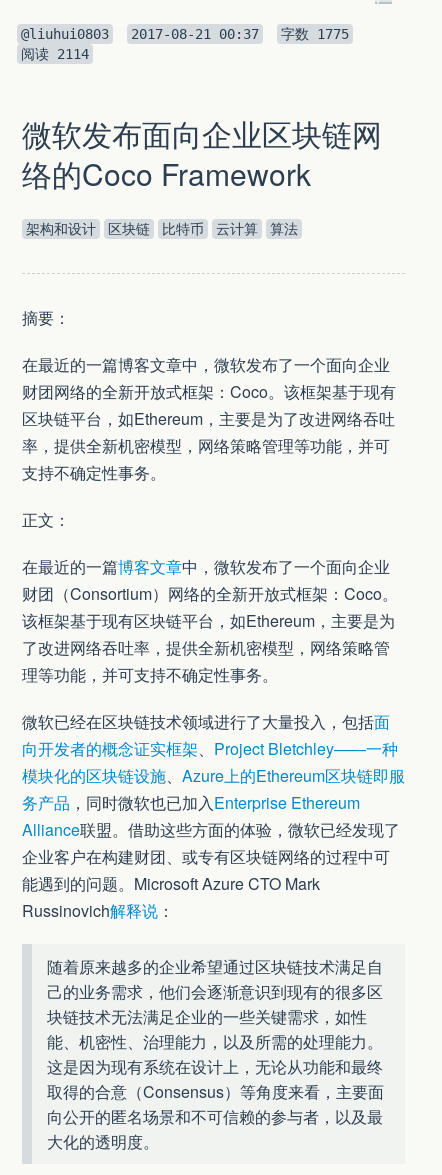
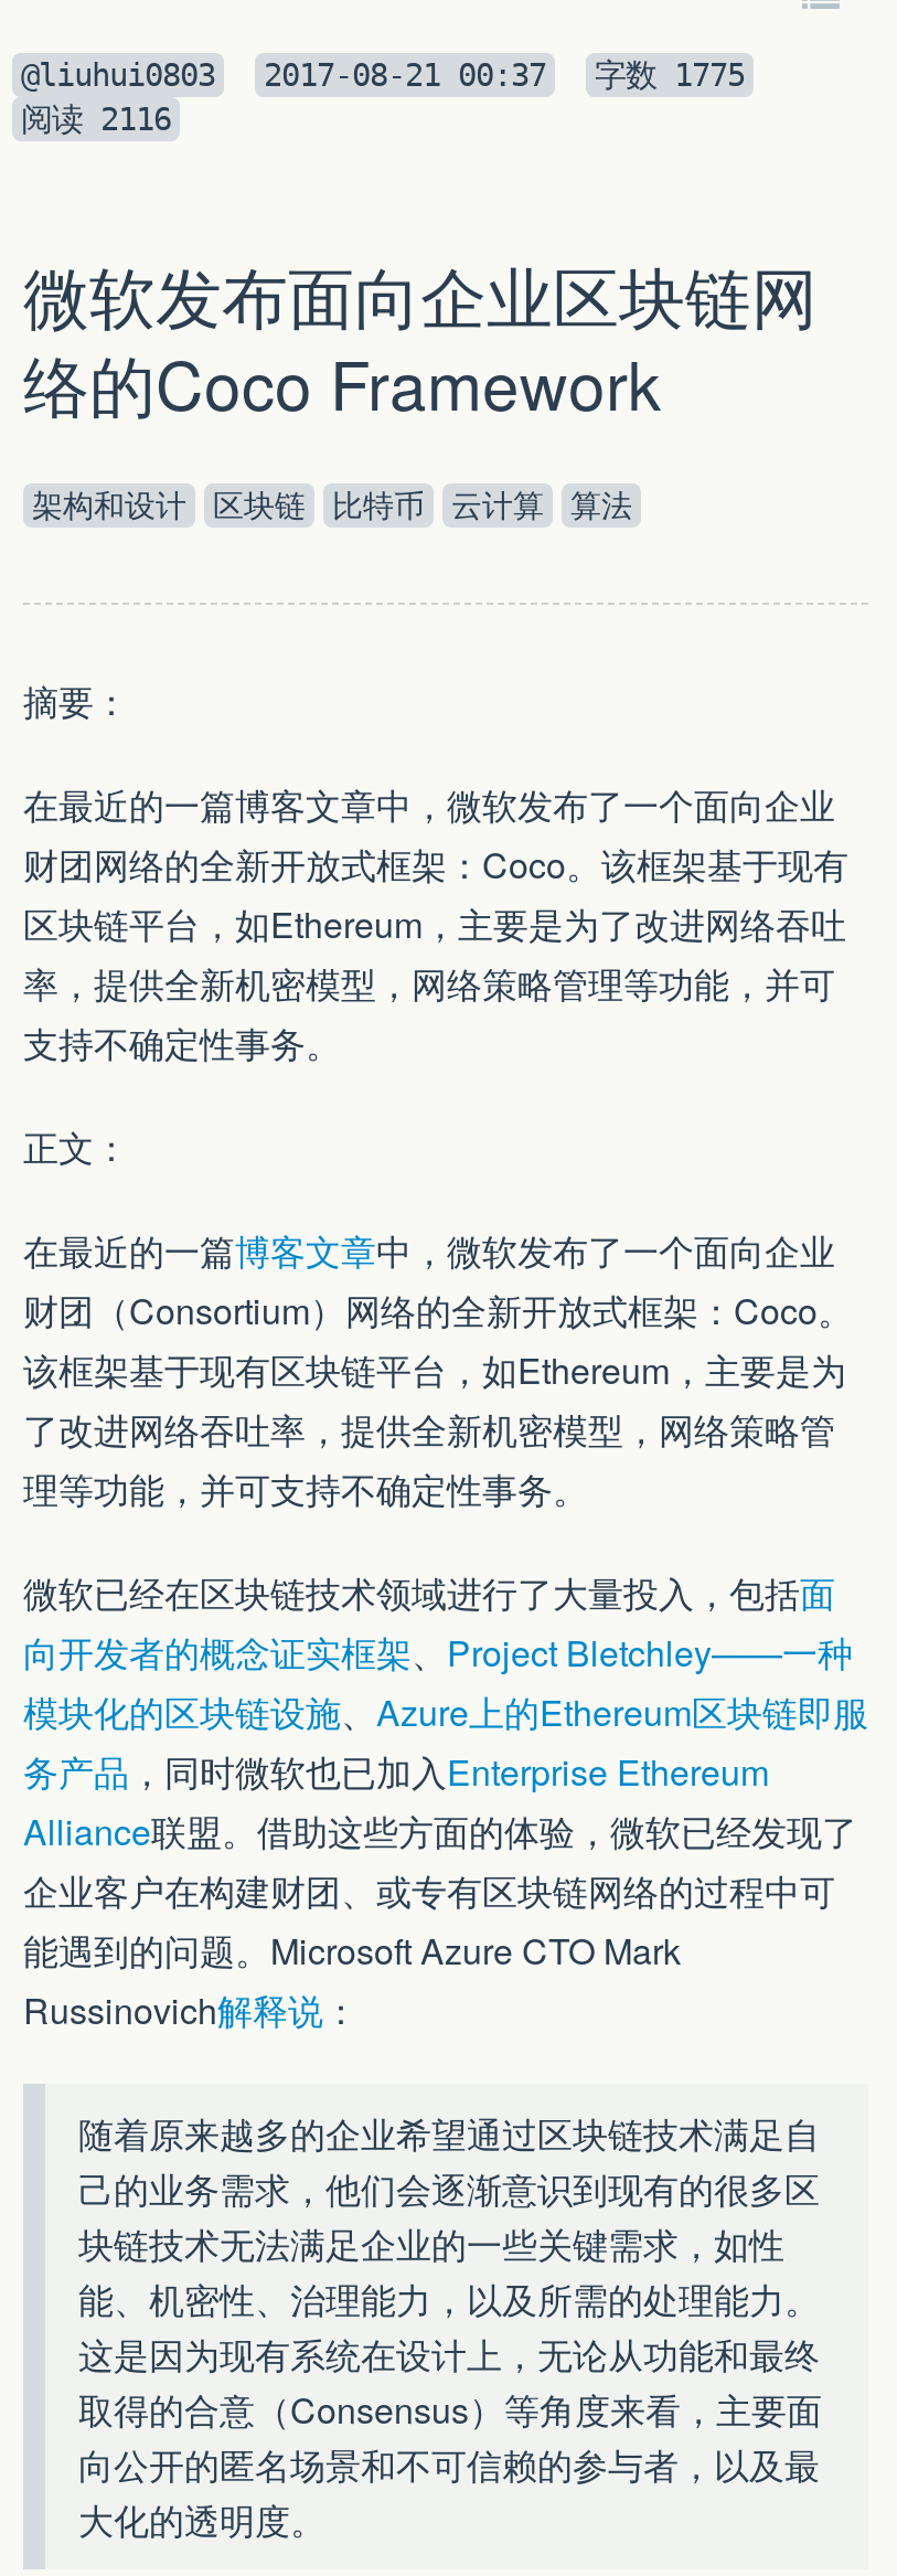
- 阅读2114
+ 阅读2116
